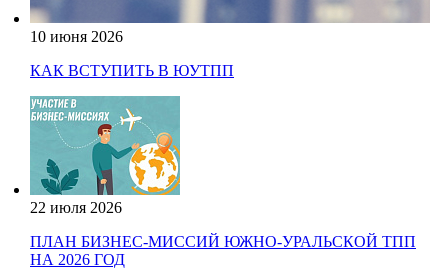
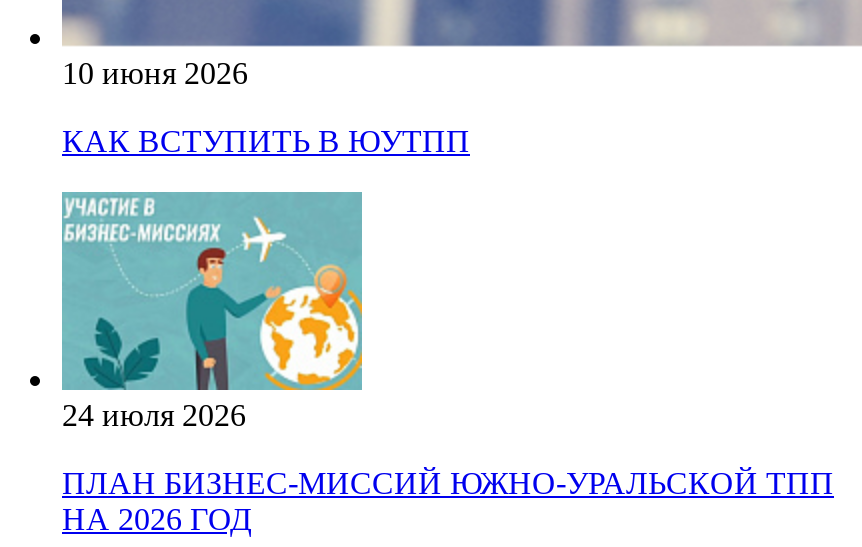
- 22 июля 2026
+ 24 июля 2026
